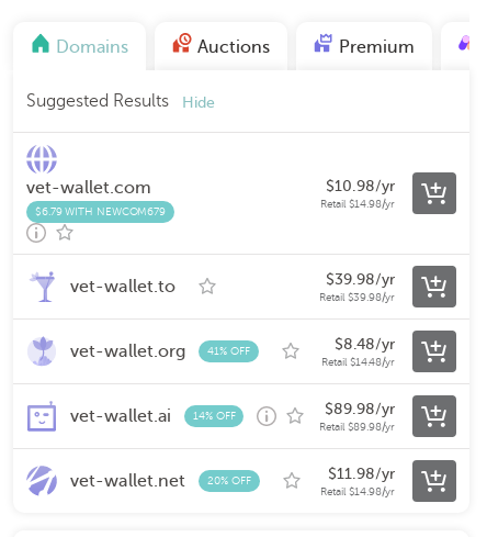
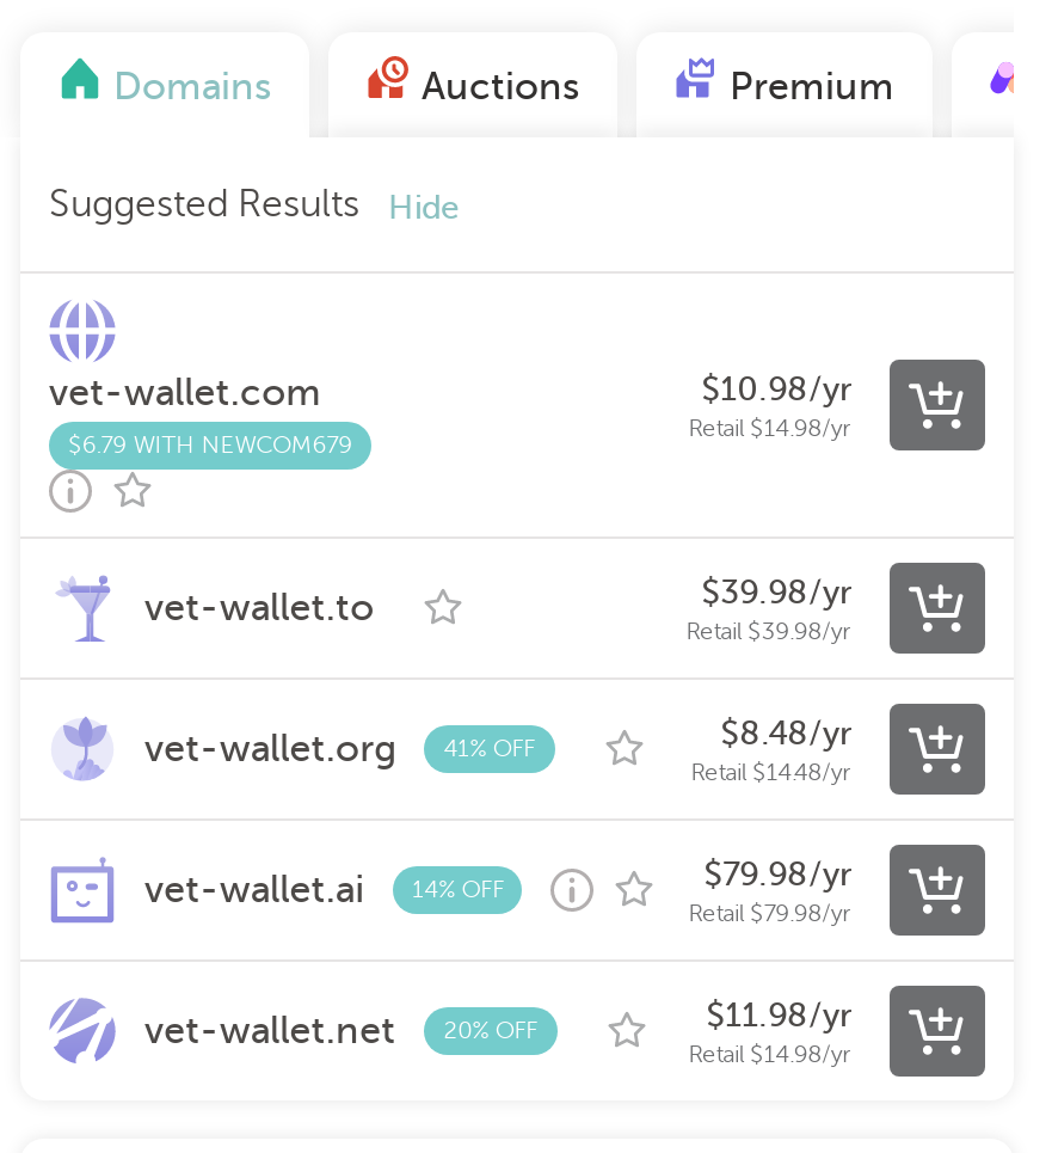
- $89.98/yr
+ $79.98/yr

- Retail $89.98/yr
+ Retail $79.98/yr
